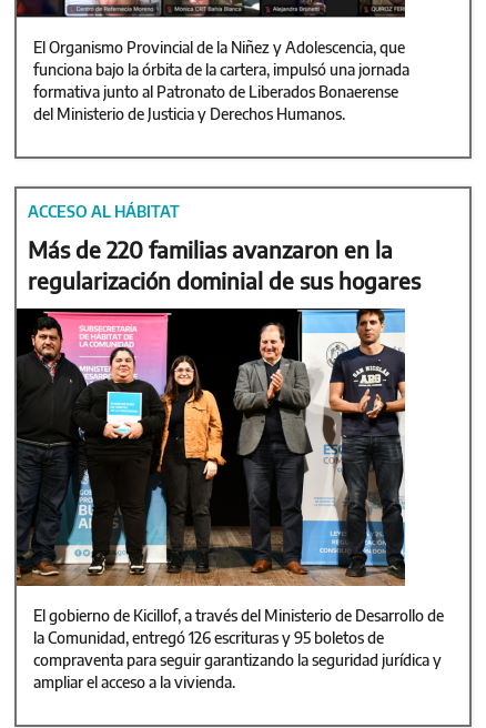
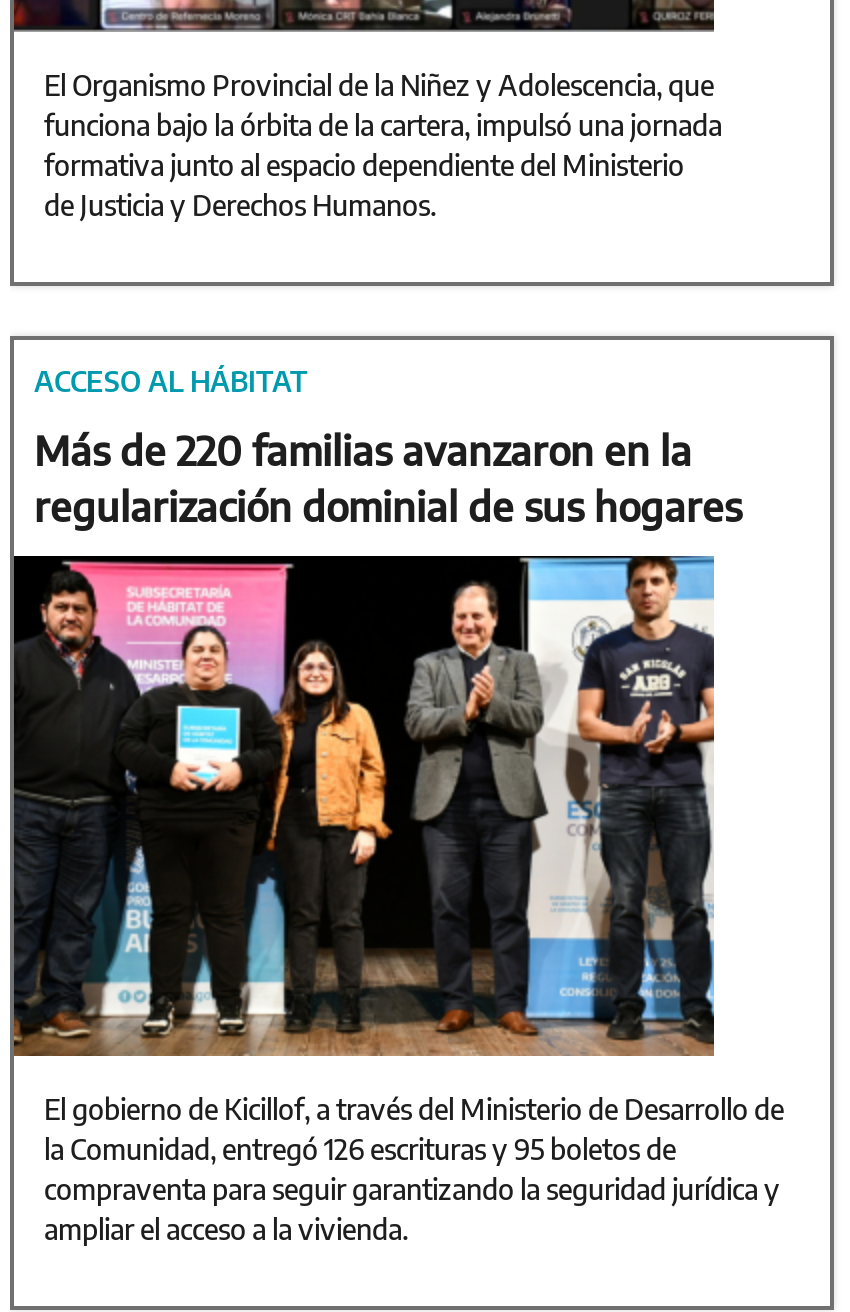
- formativa junto al Patronato de Liberados Bonaerense
- del Ministerio de Justicia y Derechos Humanos.
+ formativa junto al espacio dependiente del Ministerio
+ de Justicia y Derechos Humanos.
